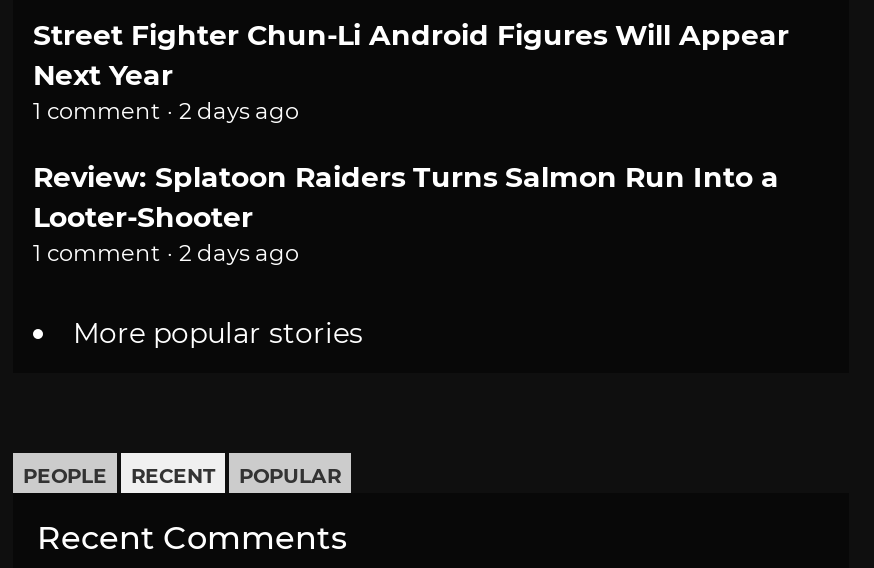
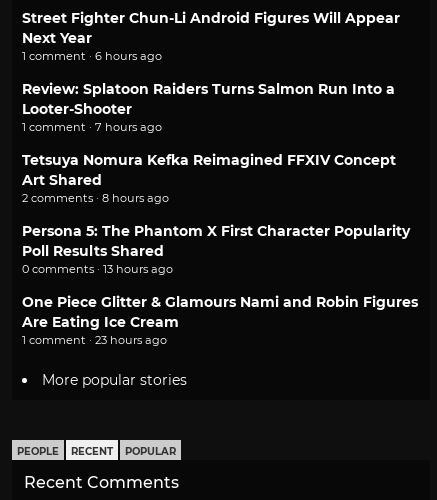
- 1 comment · 2 days ago
+ 1 comment · 6 hours ago

- 1 comment · 2 days ago
+ 1 comment · 7 hours ago
+ Tetsuya Nomura Kefka Reimagined FFXIV Concept
+ Art Shared
+ 2 comments · 8 hours ago
+ Persona 5: The Phantom X First Character Popularity
+ Poll Results Shared
+ 0 comments · 13 hours ago
+ One Piece Glitter & Glamours Nami and Robin Figures
+ Are Eating Ice Cream
+ 1 comment · 23 hours ago
